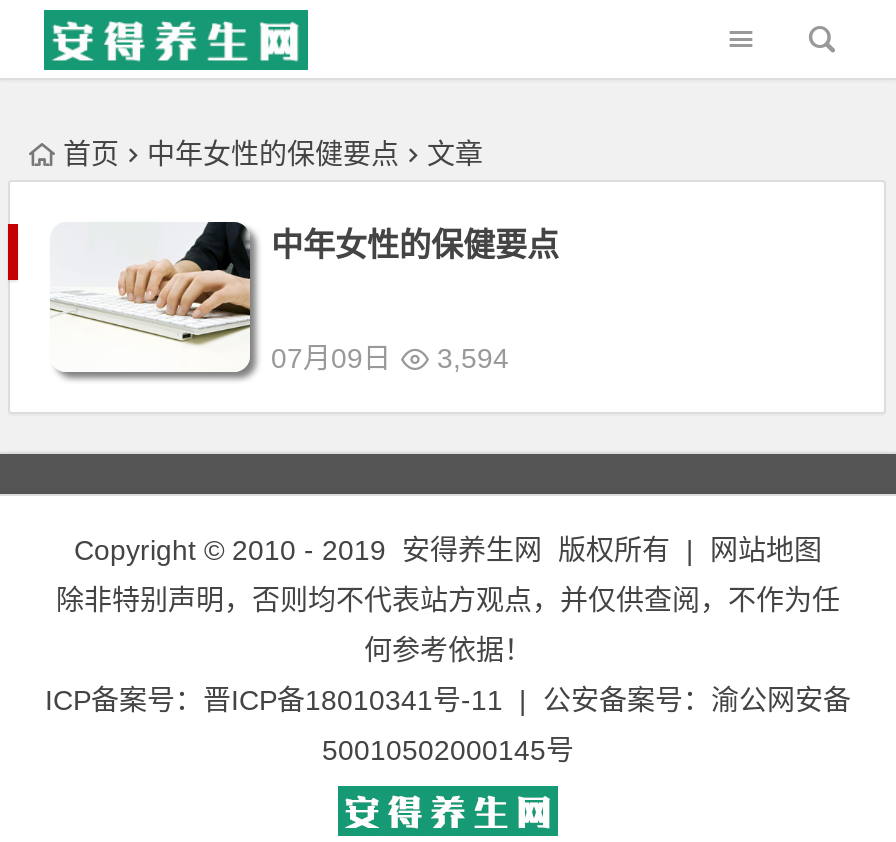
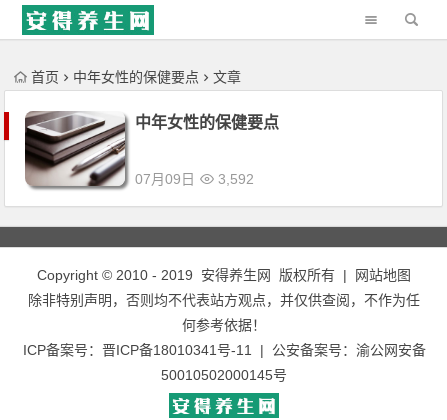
- [image]
- 07月09日 3,594
+ [image]
+ 07月09日 3,592
